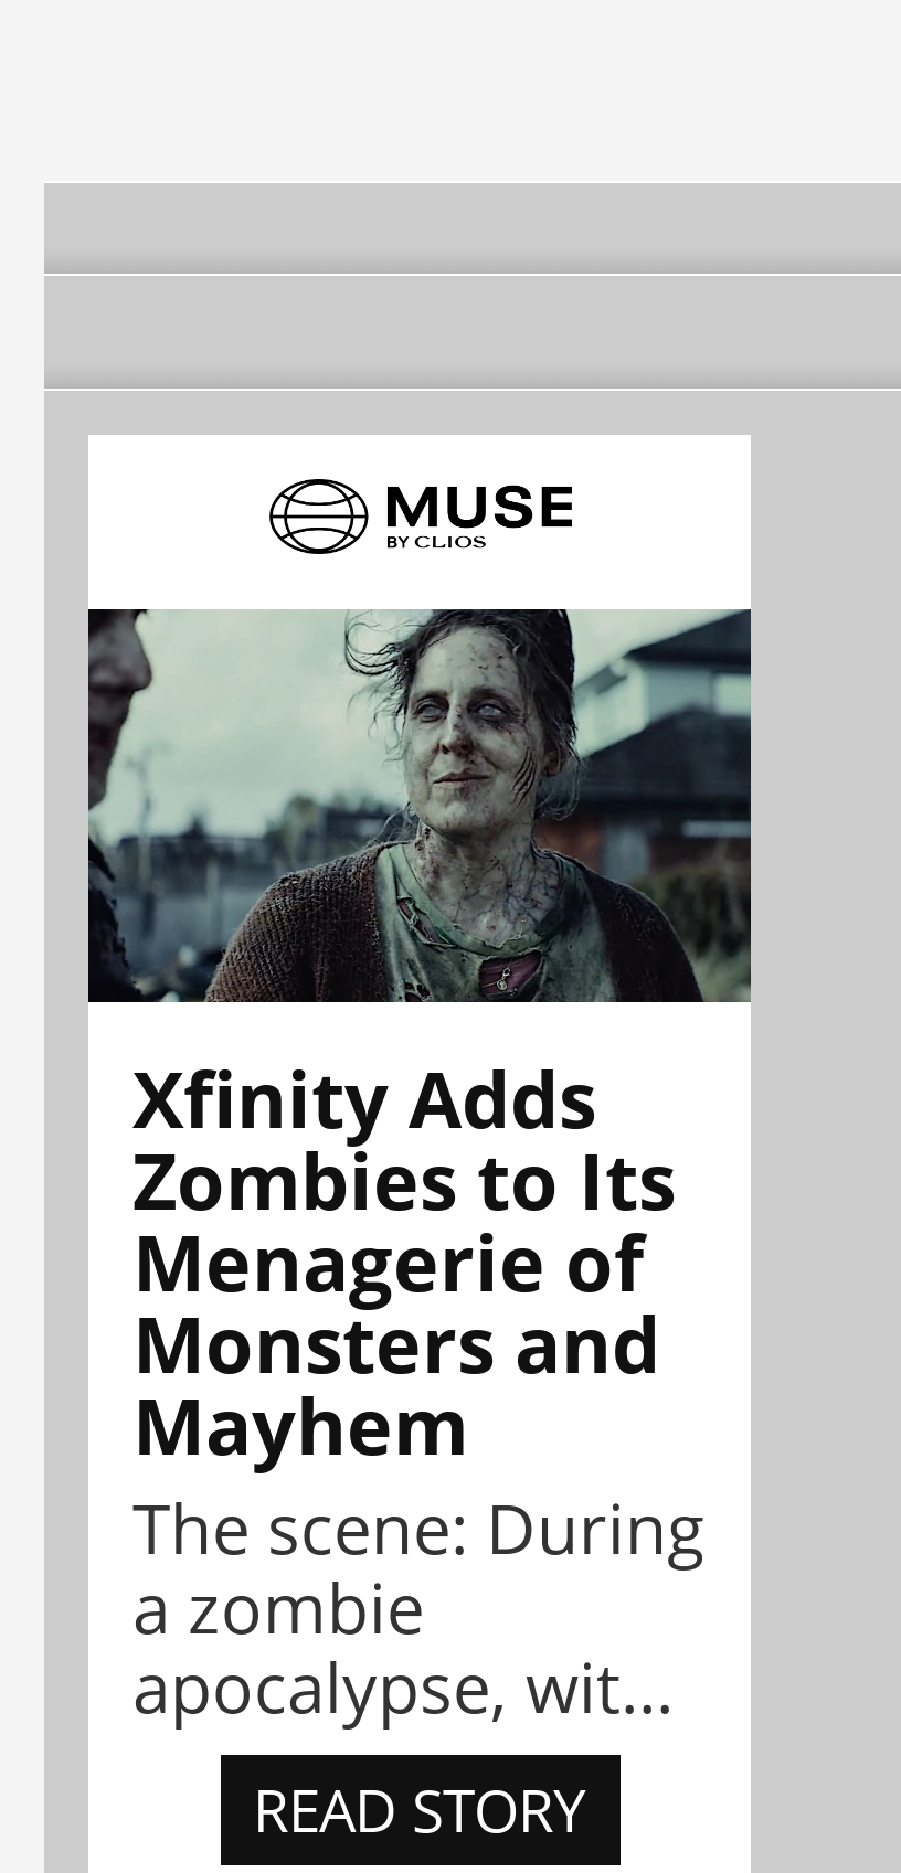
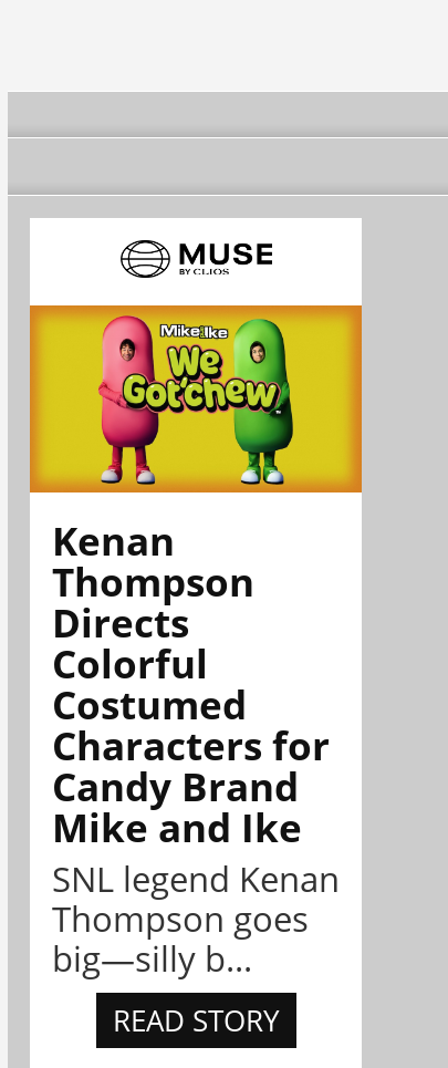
- [image]
- Xfinity Adds
- Zombies to Its
- Menagerie of
- Monsters and
- Mayhem
- The scene: During
- a zombie
- apocalypse, wit...
+ [image]
+ Kenan
+ Thompson
+ Directs
+ Colorful
+ Costumed
+ Characters for
+ Candy Brand
+ Mike and Ike
+ SNL legend Kenan
+ Thompson goes
+ big—silly b...
